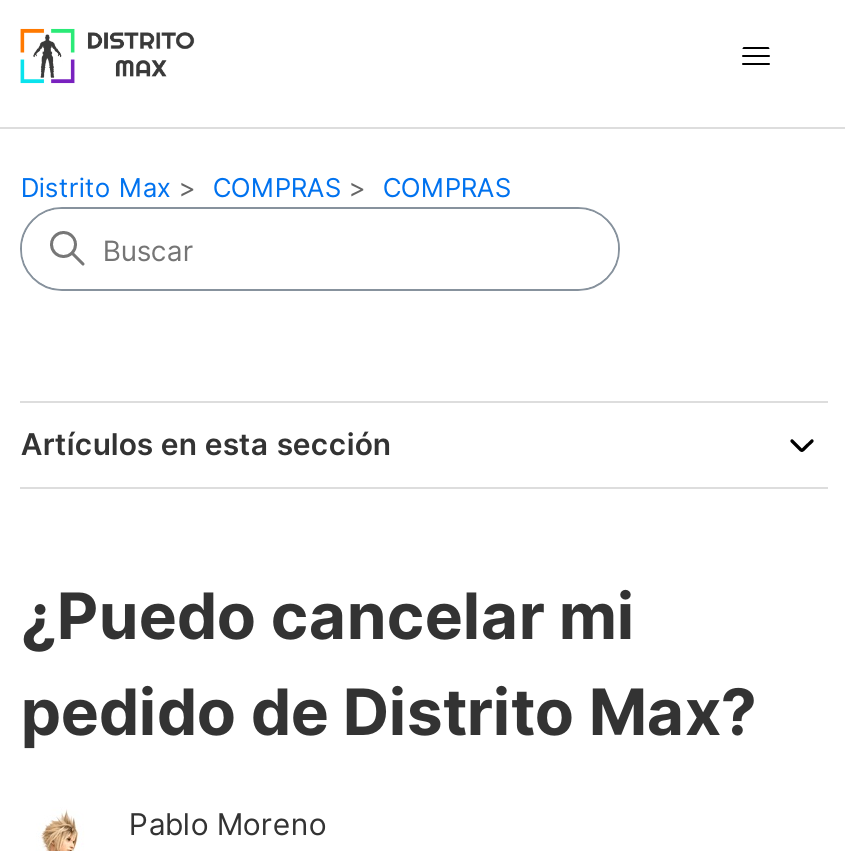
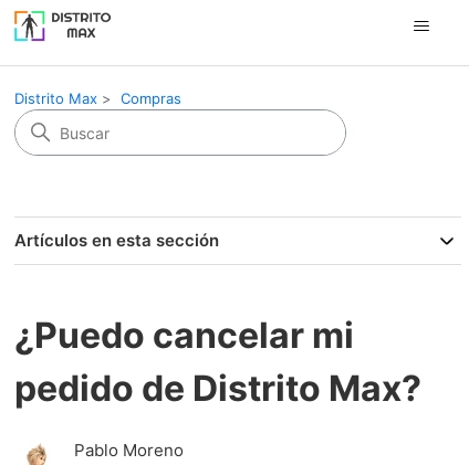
- COMPRAS
- COMPRAS
+ Compras
